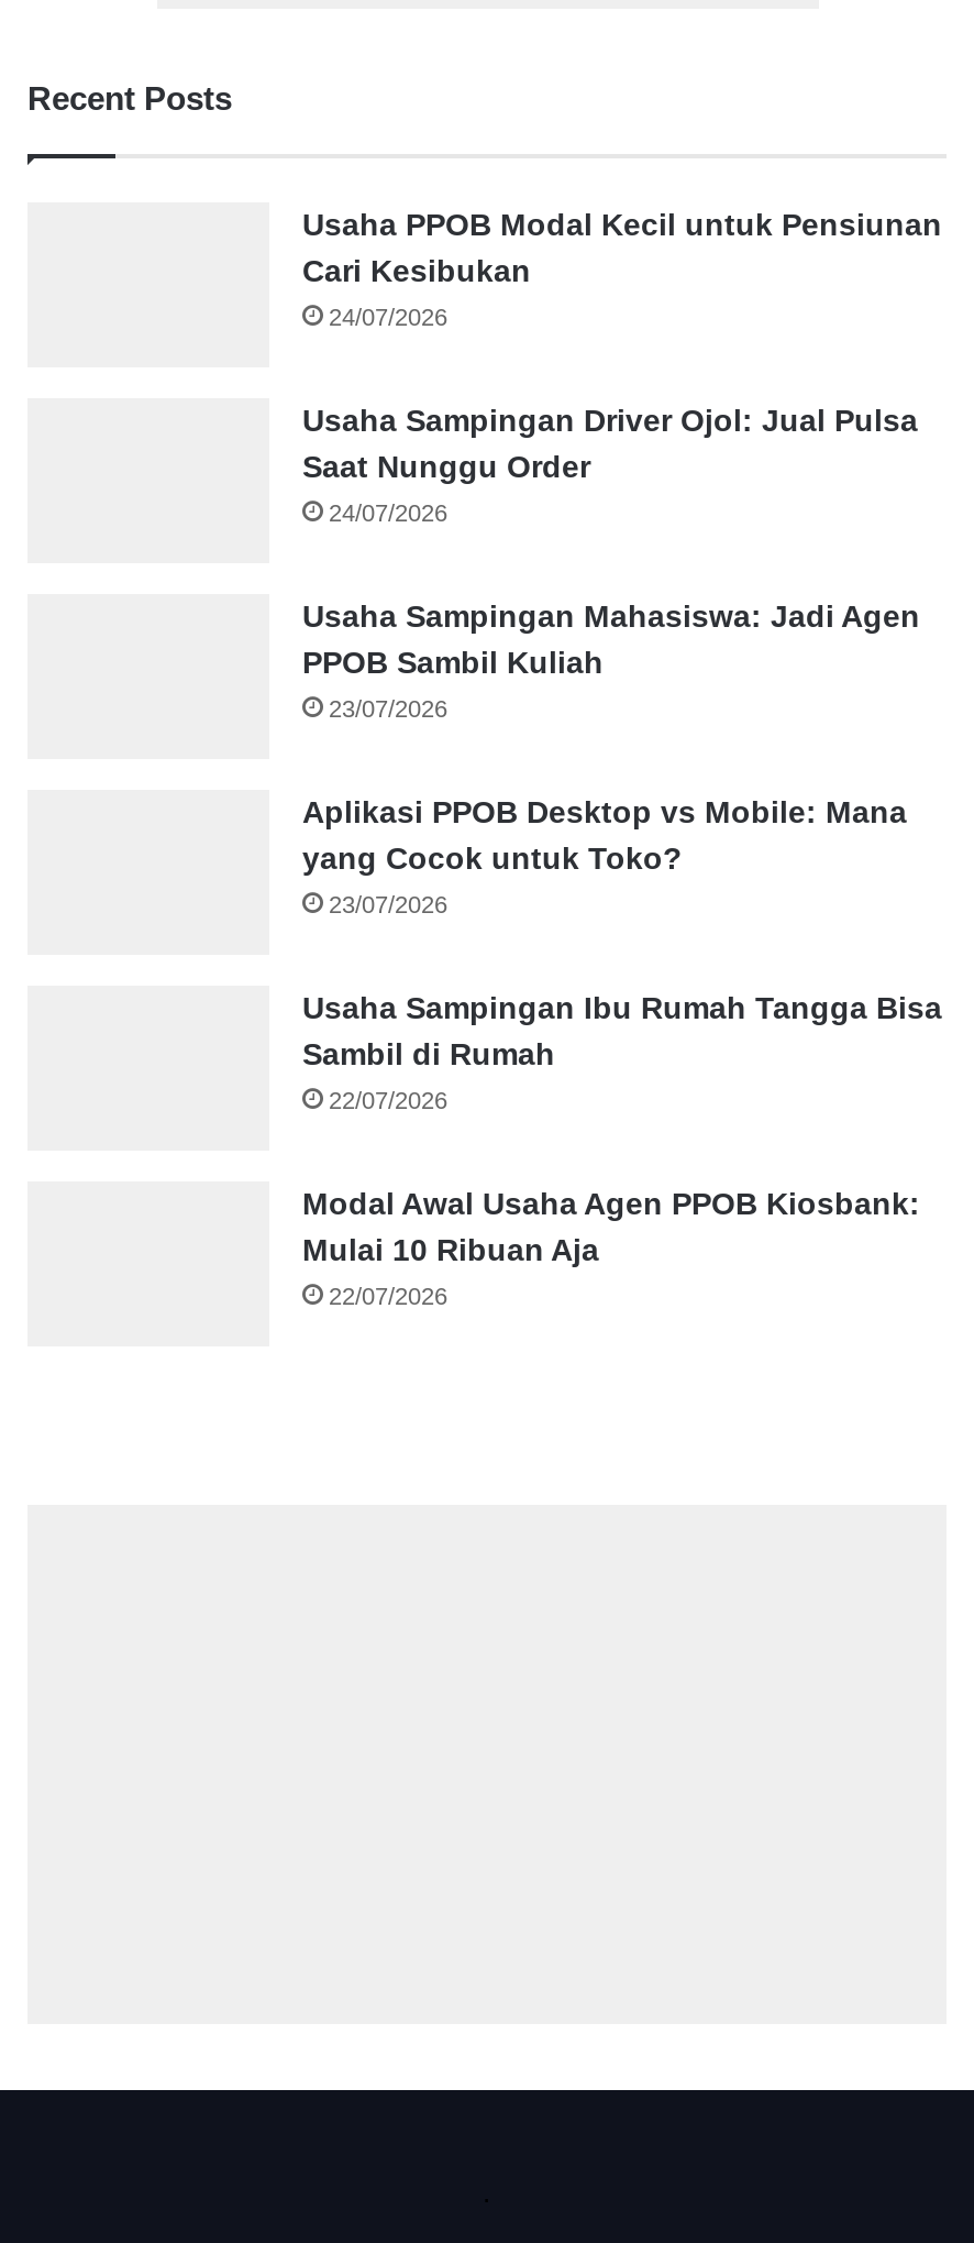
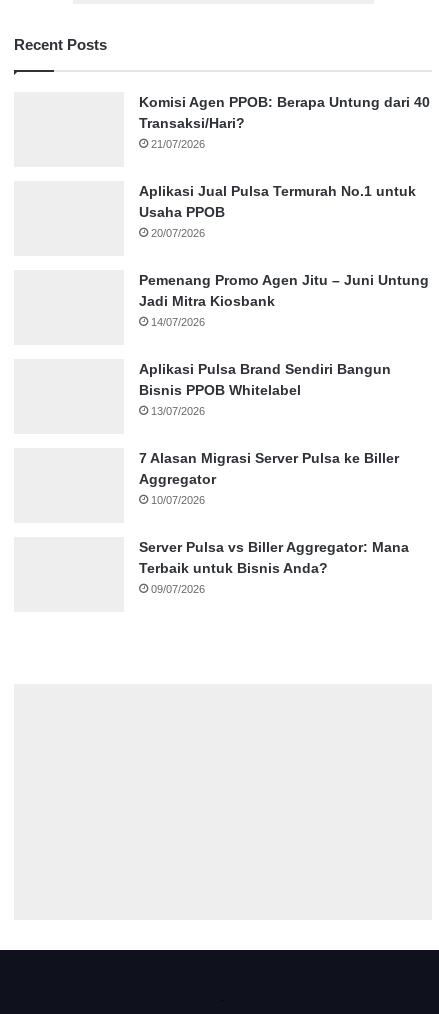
- Usaha PPOB Modal Kecil untuk Pensiunan
- Cari Kesibukan
- 24/07/2026
+ Komisi Agen PPOB: Berapa Untung dari 40
+ Transaksi/Hari?
+ 21/07/2026

- Usaha Sampingan Driver Ojol: Jual Pulsa
- Saat Nunggu Order
- 24/07/2026
+ Aplikasi Jual Pulsa Termurah No.1 untuk
+ Usaha PPOB
+ 20/07/2026

- Usaha Sampingan Mahasiswa: Jadi Agen
- PPOB Sambil Kuliah
- 23/07/2026
+ Pemenang Promo Agen Jitu – Juni Untung
+ Jadi Mitra Kiosbank
+ 14/07/2026

- Aplikasi PPOB Desktop vs Mobile: Mana
- yang Cocok untuk Toko?
- 23/07/2026
+ Aplikasi Pulsa Brand Sendiri Bangun
+ Bisnis PPOB Whitelabel
+ 13/07/2026

- Usaha Sampingan Ibu Rumah Tangga Bisa
- Sambil di Rumah
- 22/07/2026
+ 7 Alasan Migrasi Server Pulsa ke Biller
+ Aggregator
+ 10/07/2026

- Modal Awal Usaha Agen PPOB Kiosbank:
- Mulai 10 Ribuan Aja
- 22/07/2026
+ Server Pulsa vs Biller Aggregator: Mana
+ Terbaik untuk Bisnis Anda?
+ 09/07/2026
